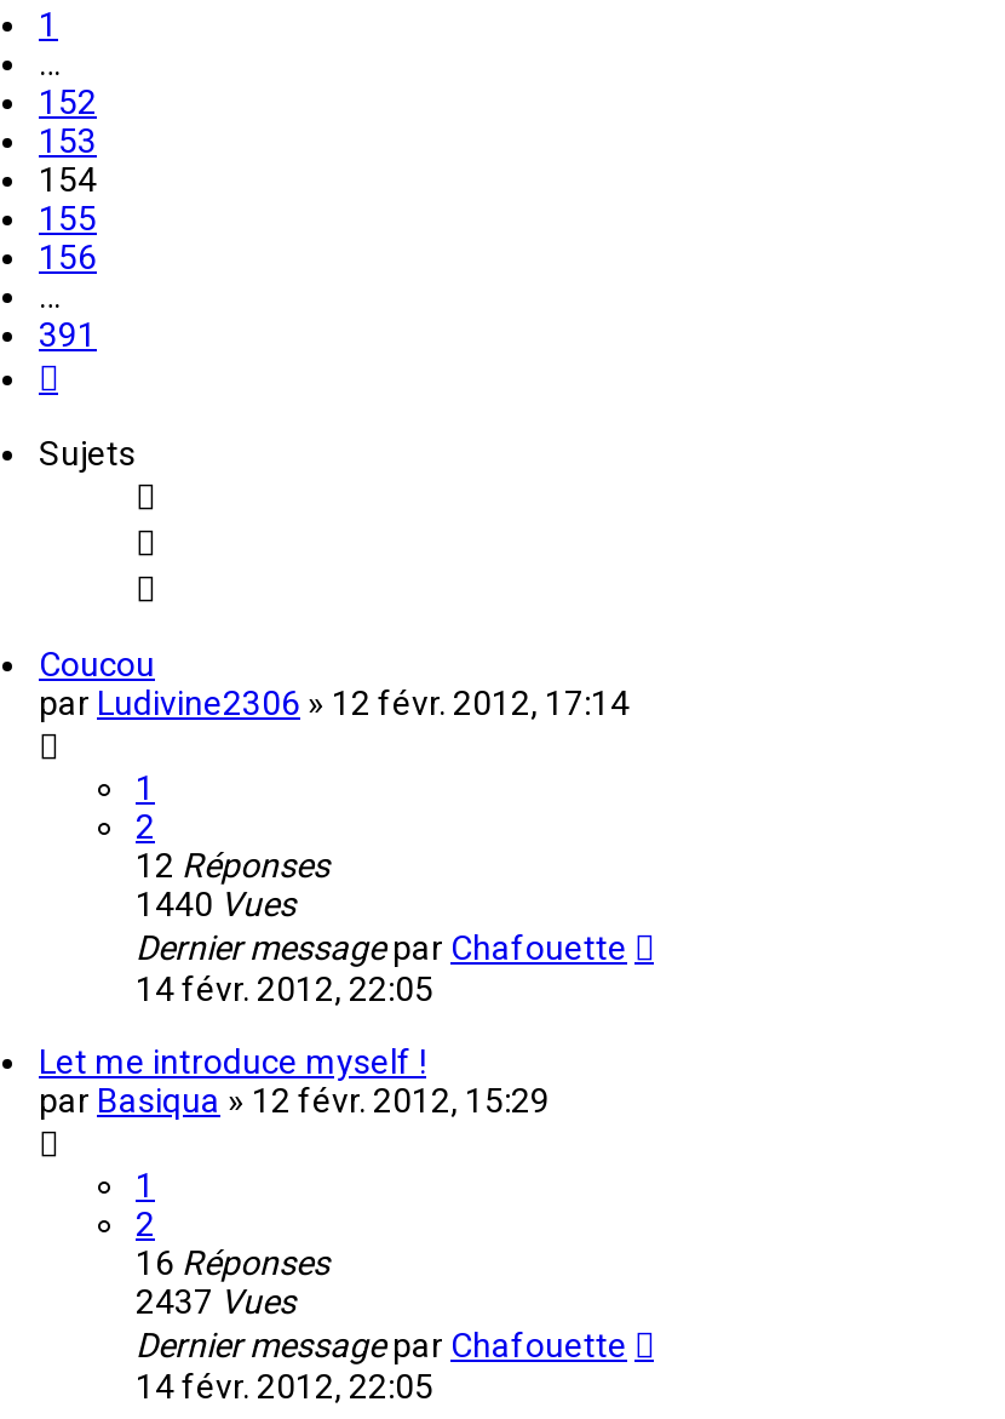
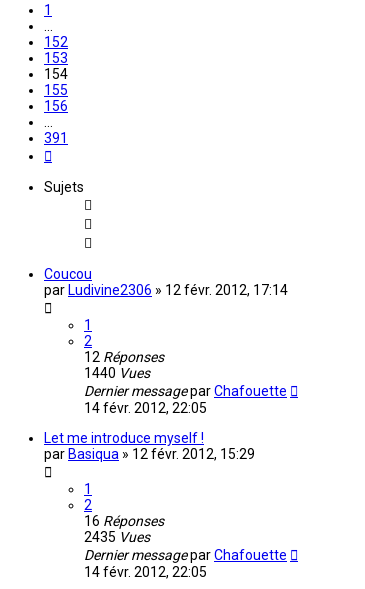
- 2437 Vues
+ 2435 Vues
